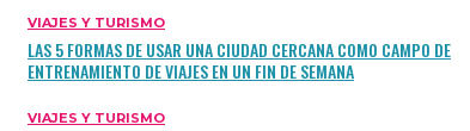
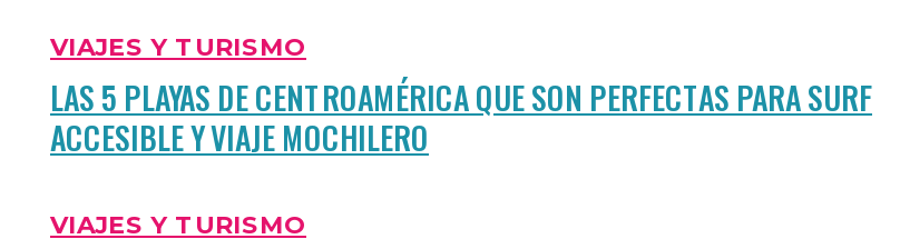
- LAS 5 FORMAS DE USAR UNA CIUDAD CERCANA COMO CAMPO DE
- ENTRENAMIENTO DE VIAJES EN UN FIN DE SEMANA
+ LAS 5 PLAYAS DE CENTROAMÉRICA QUE SON PERFECTAS PARA SURF
+ ACCESIBLE Y VIAJE MOCHILERO
